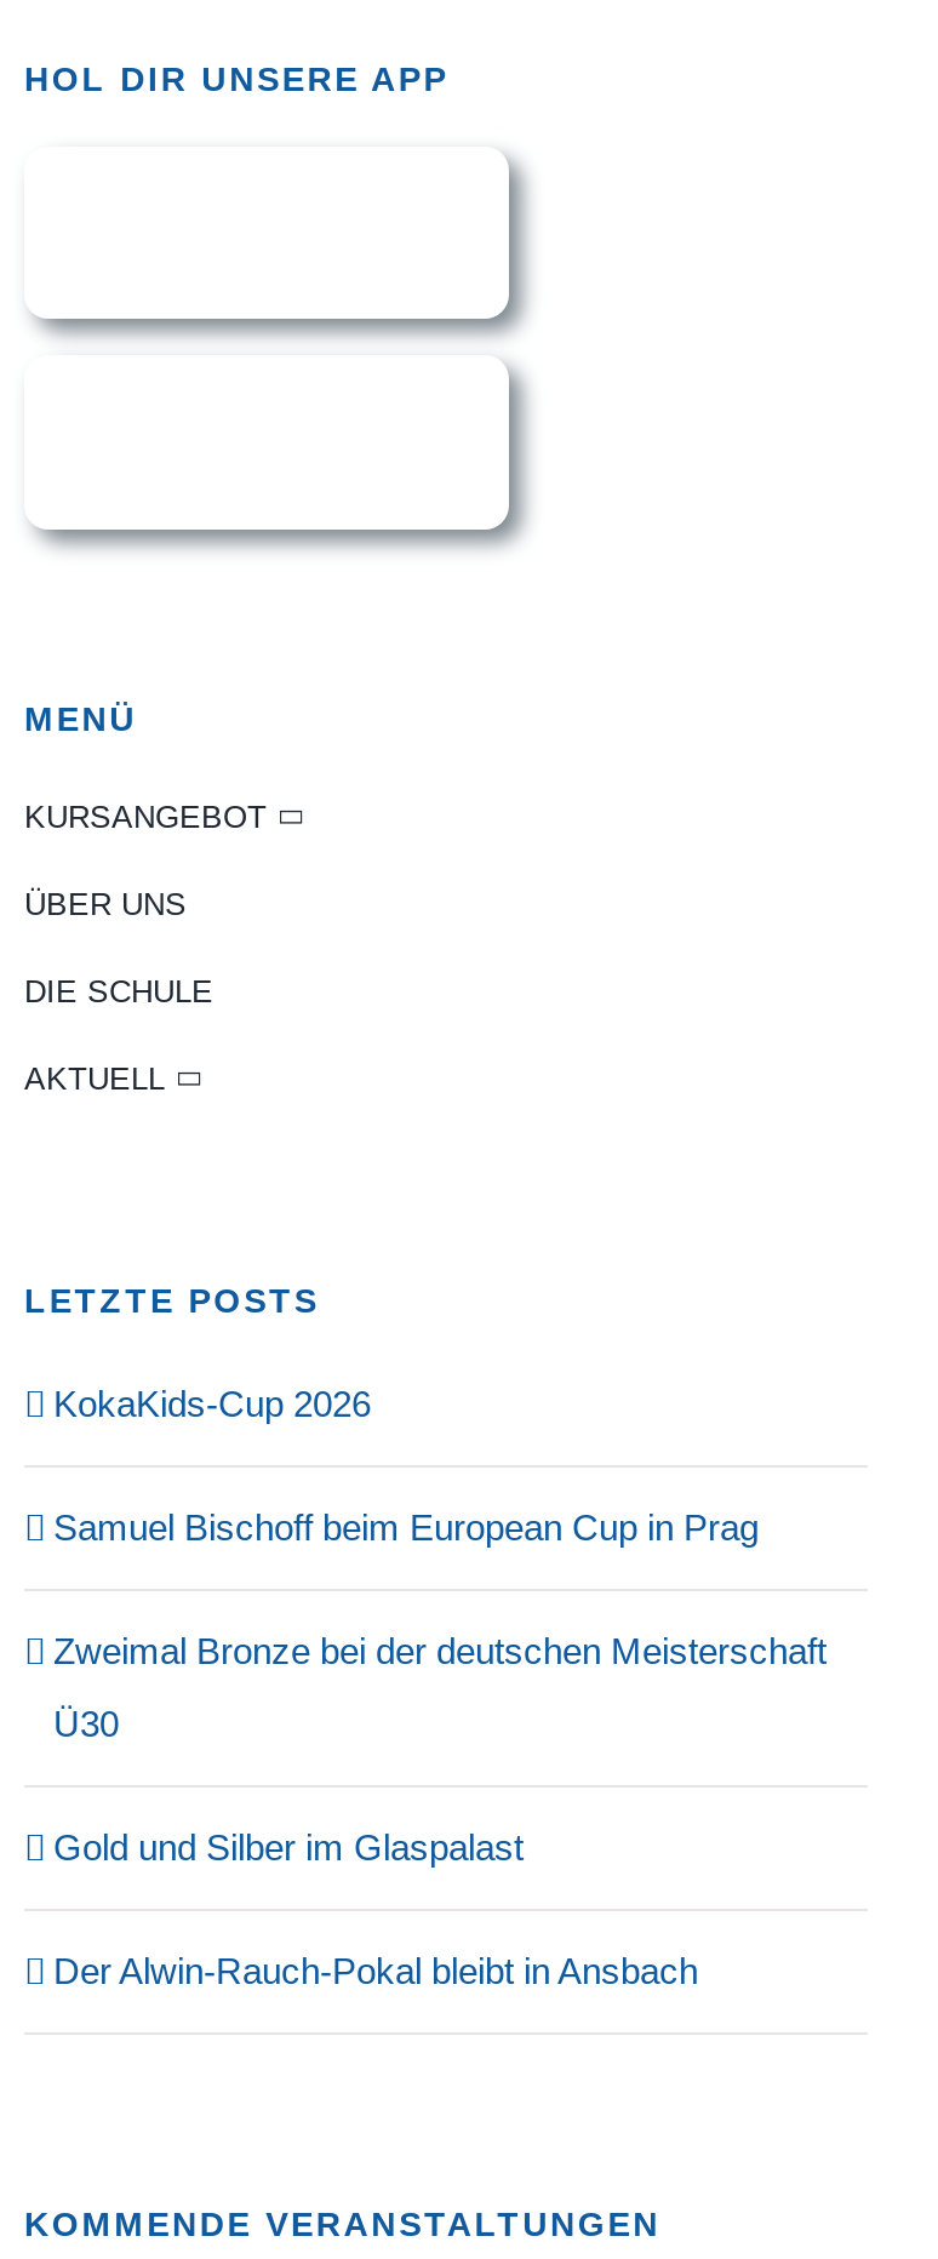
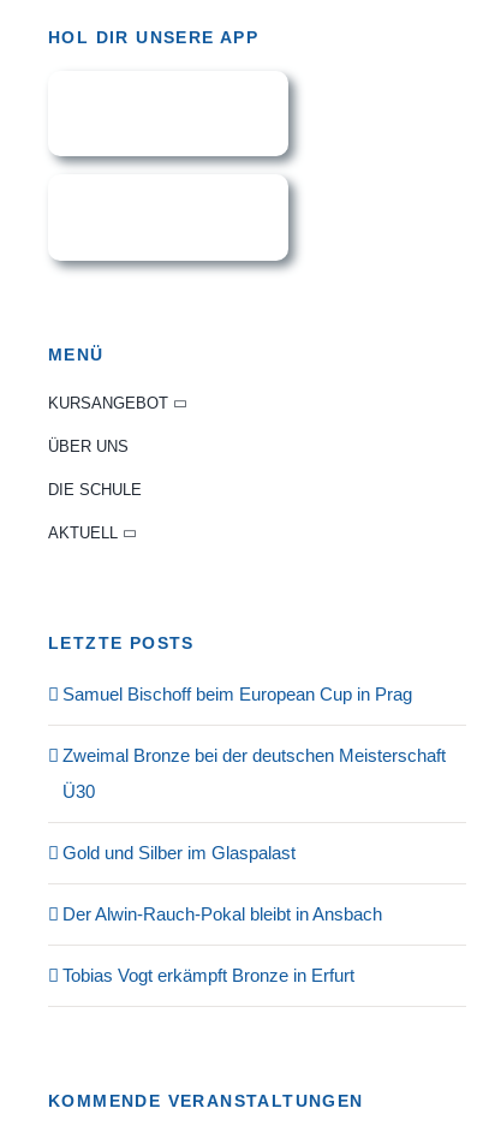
- KokaKids-Cup 2026

moved up: Samuel Bischoff beim European Cup in Prag | Zweimal Bronze bei der deutschen Meisterschaft | Ü30 | Gold und Silber im Glaspalast | Der Alwin-Rauch-Pokal bleibt in Ansbach

+ Tobias Vogt erkämpft Bronze in Erfurt
